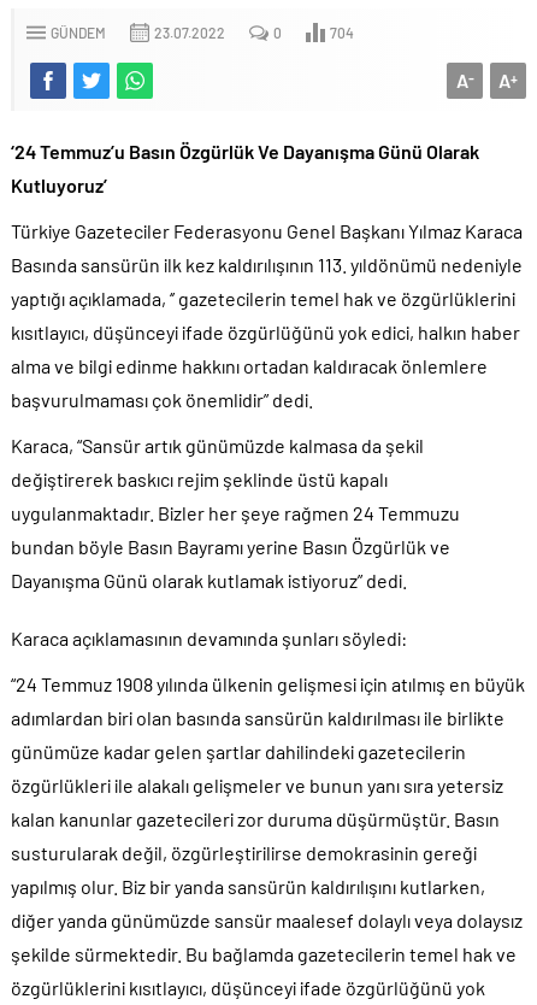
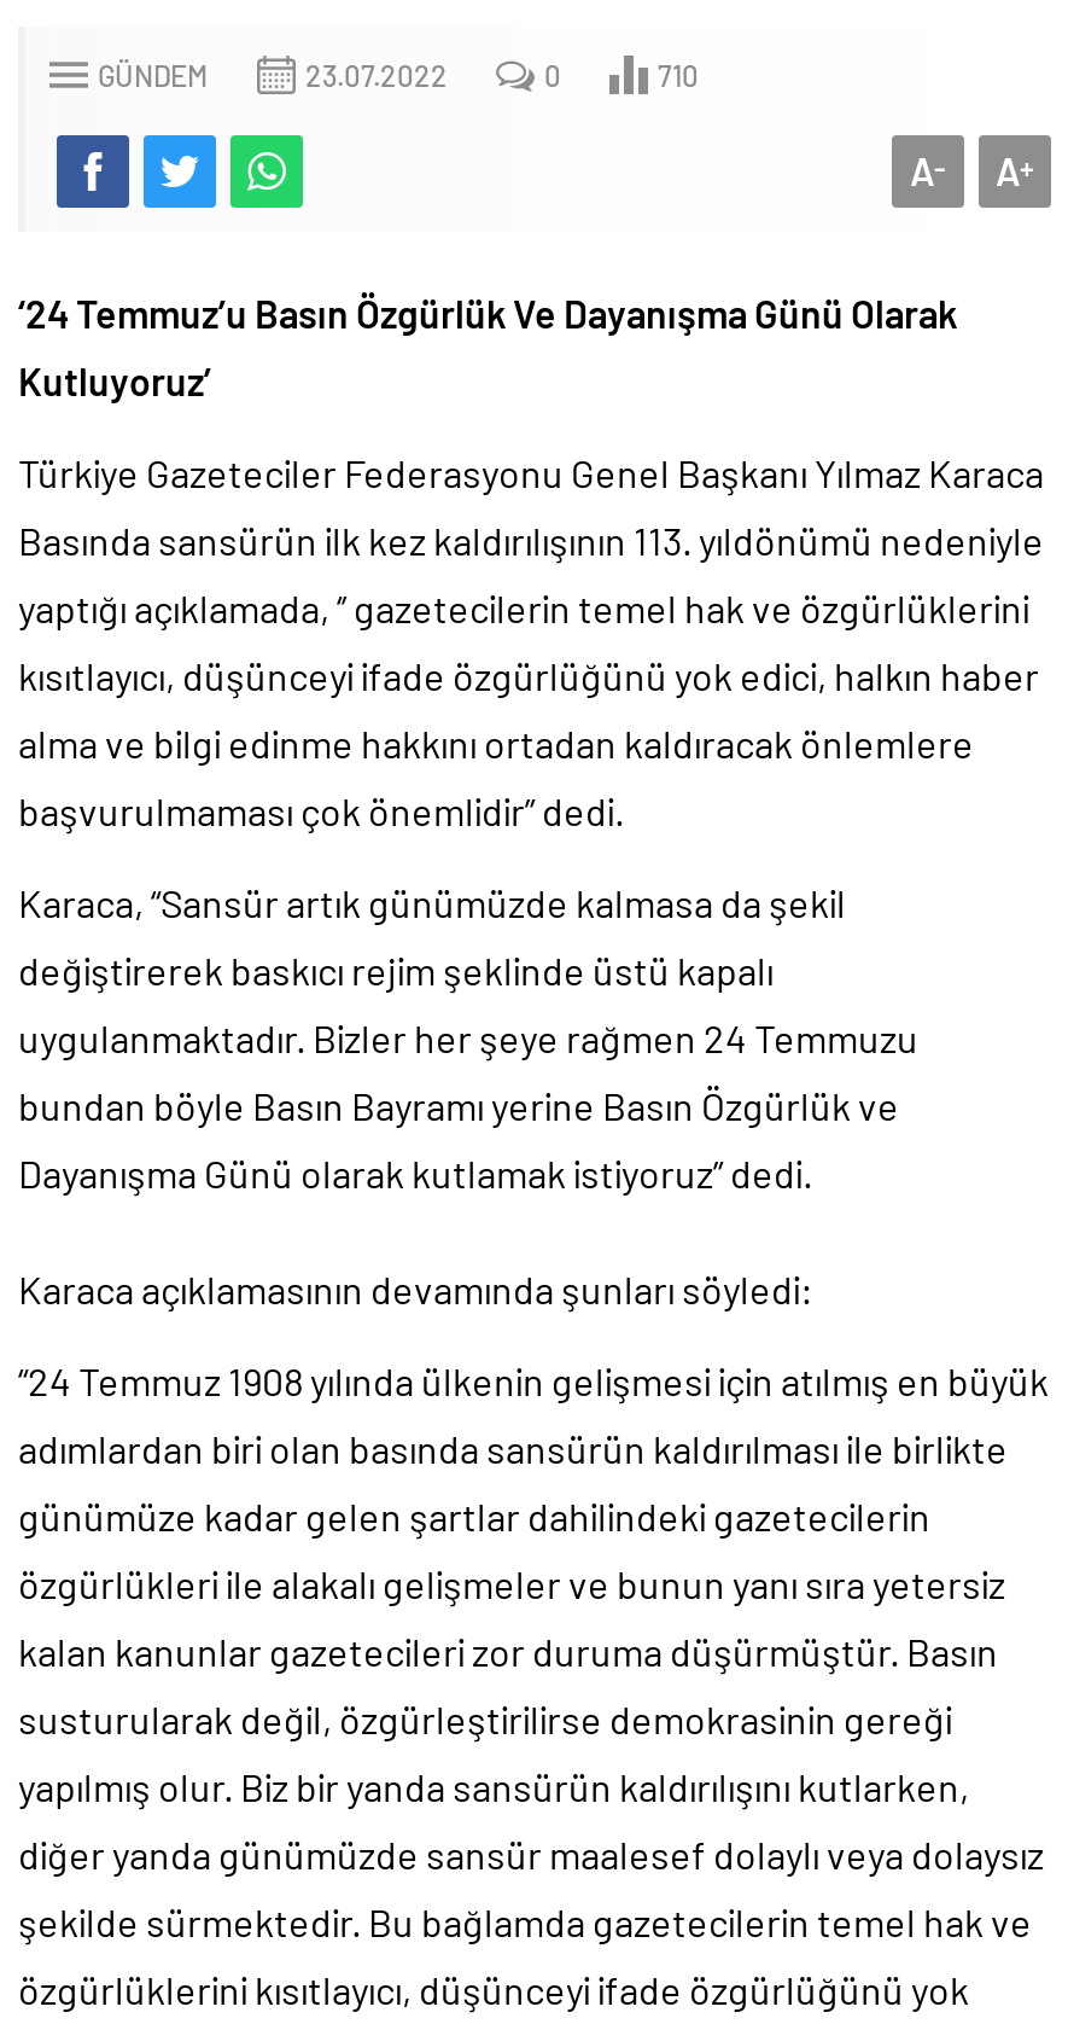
- 704
+ 710
